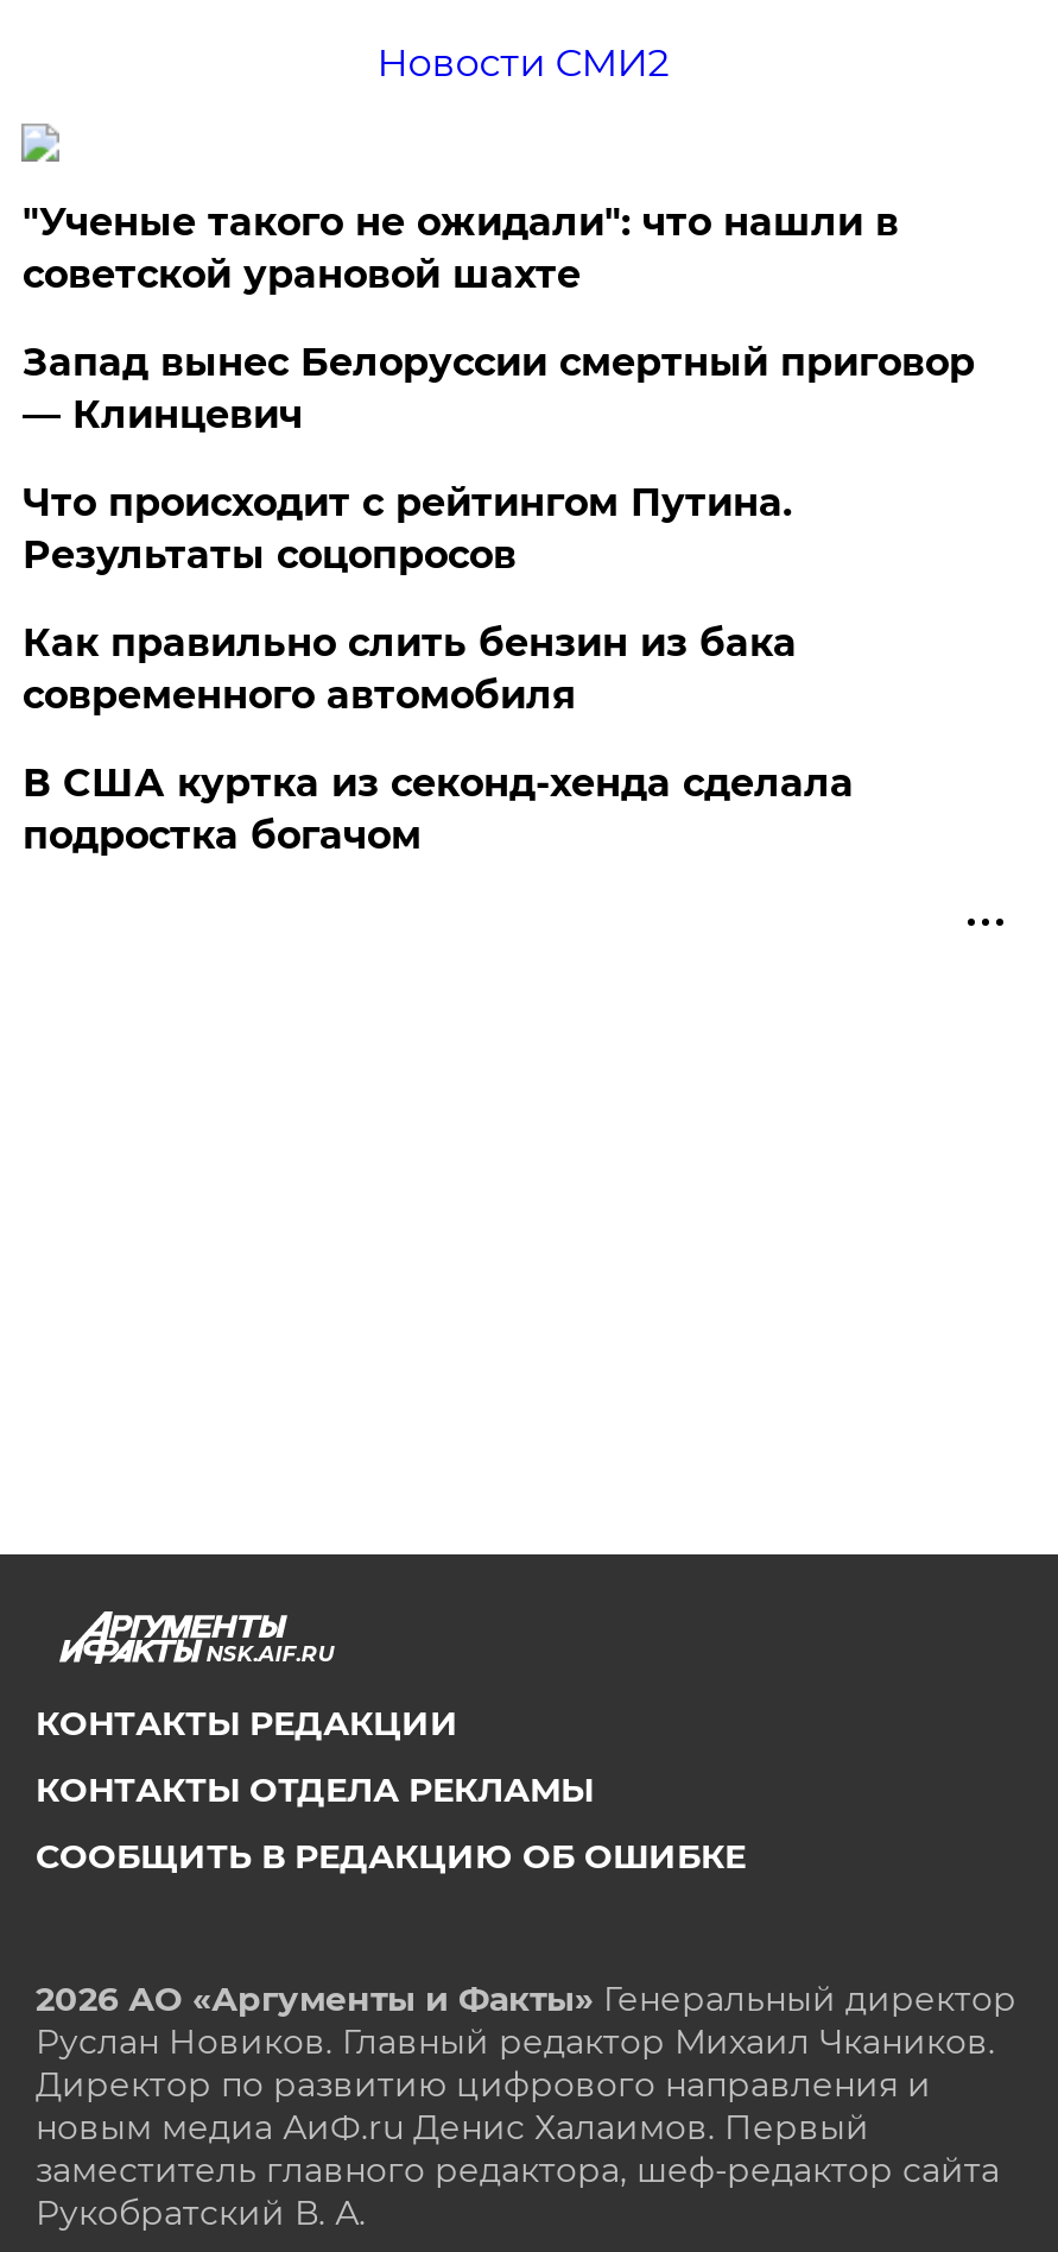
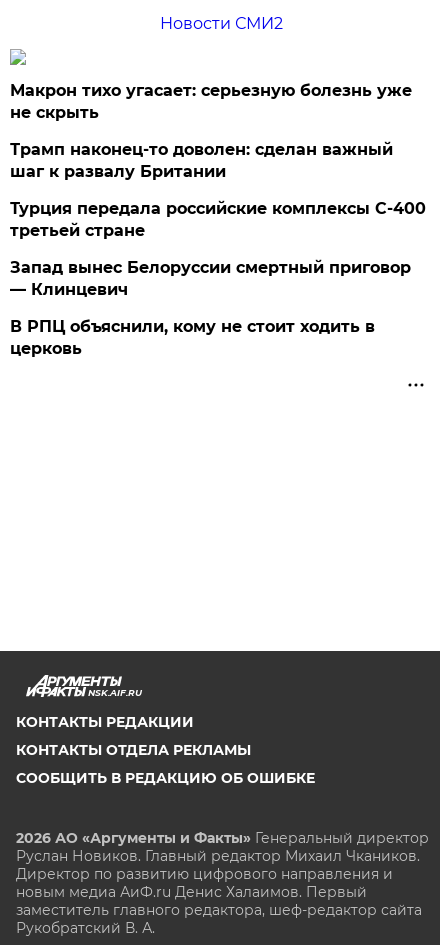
- "Ученые такого не ожидали": что нашли в
- советской урановой шахте
+ Макрон тихо угасает: серьезную болезнь уже
+ не скрыть
+ Трамп наконец-то доволен: сделан важный
+ шаг к развалу Британии
+ Турция передала российские комплексы С-400
+ третьей стране

moved down: Запад вынес Белоруссии смертный приговор | — Клинцевич

- Что происходит с рейтингом Путина.
- Результаты соцопросов
- Как правильно слить бензин из бака
- современного автомобиля
- В США куртка из секонд-хенда сделала
- подростка богачом
+ В РПЦ объяснили, кому не стоит ходить в
+ церковь
